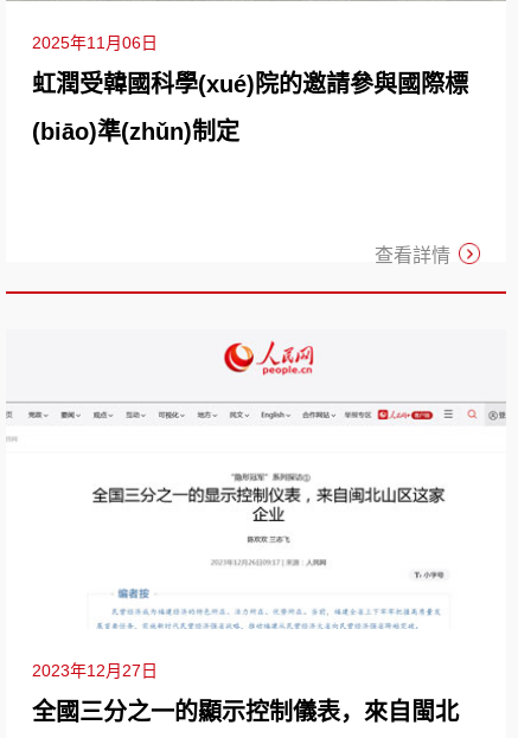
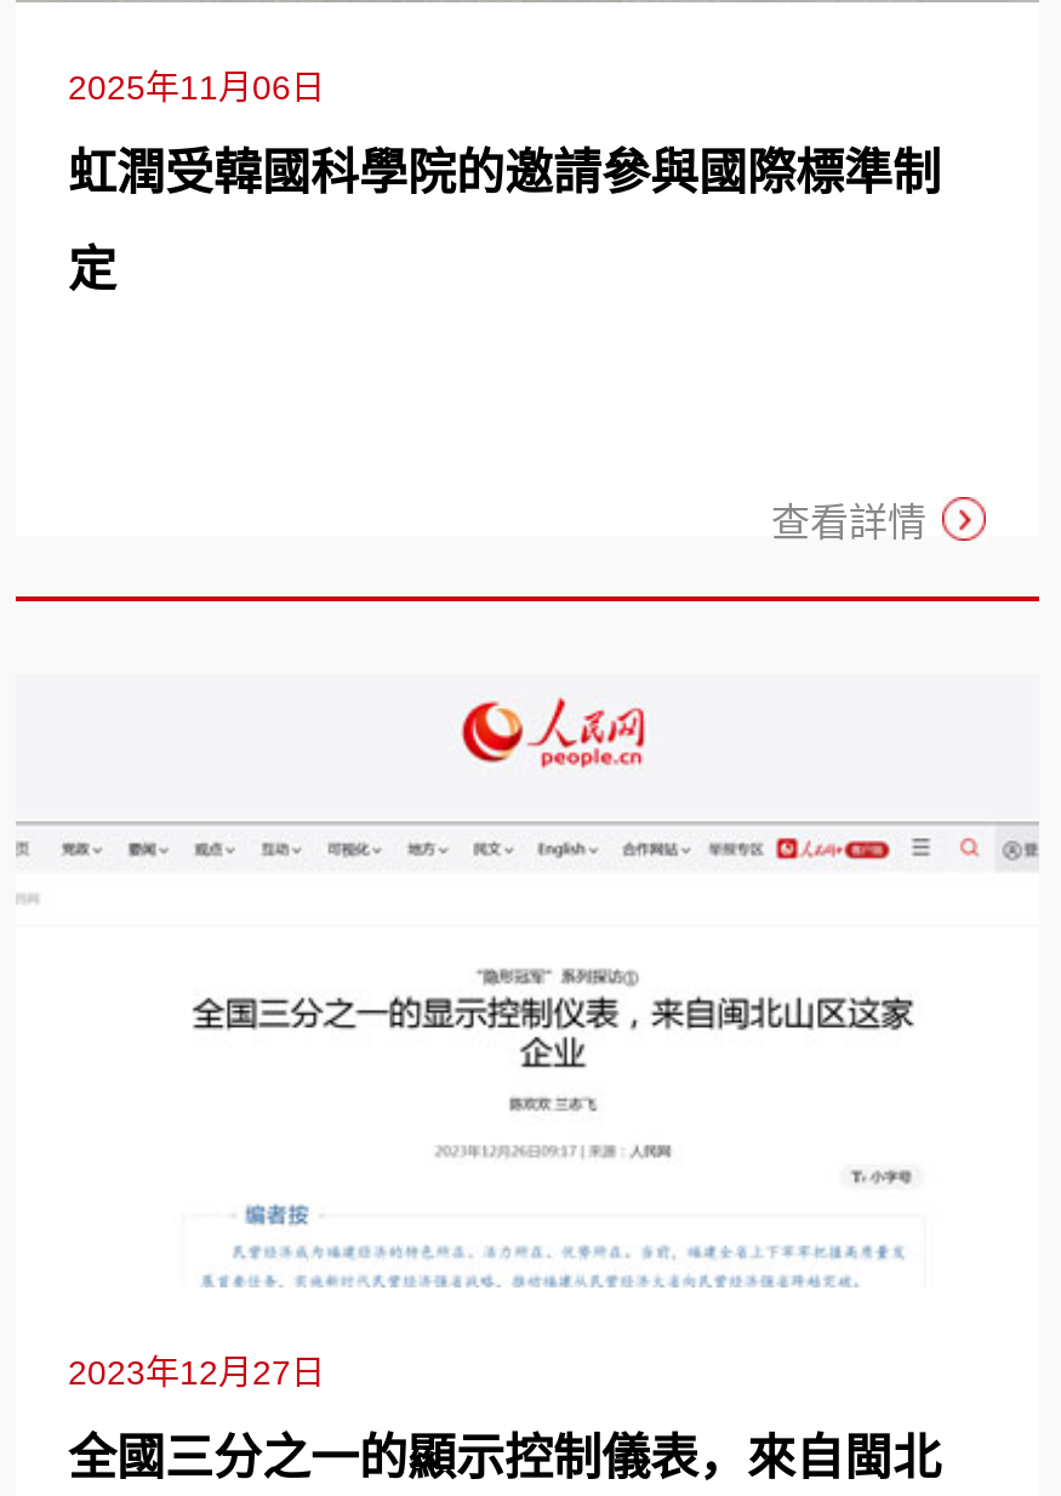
- 虹潤受韓國科學(xué)院的邀請參與國際標
+ 虹潤受韓國科學院的邀請參與國際標準制

- (biāo)準(zhǔn)制定
+ 定
